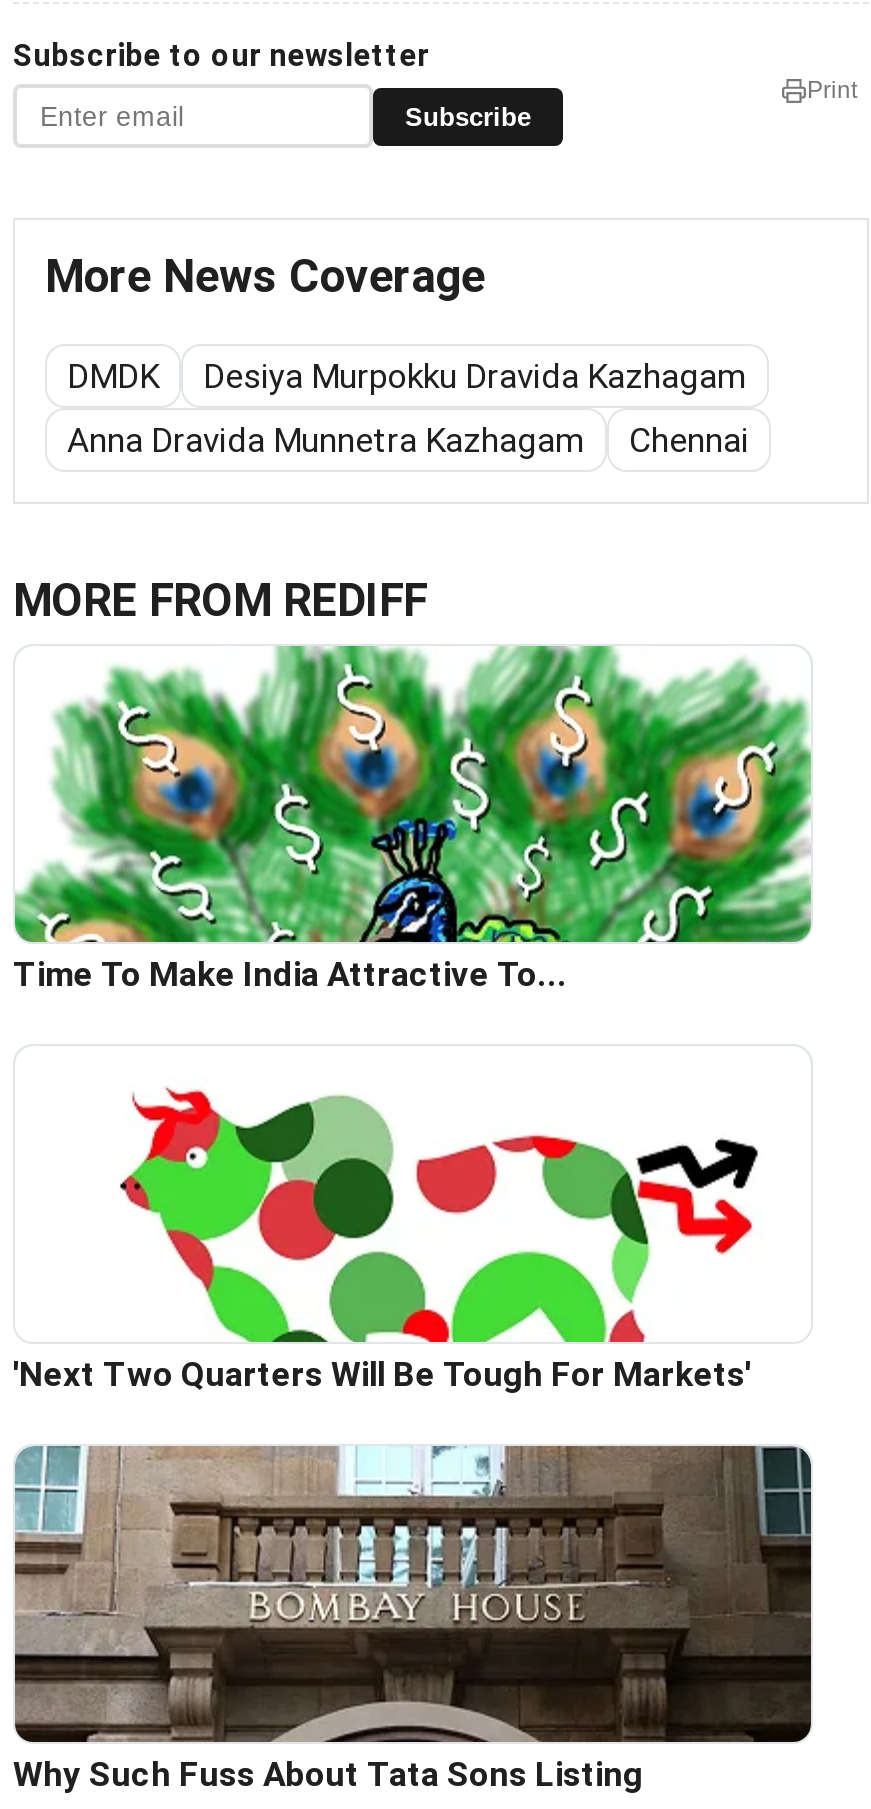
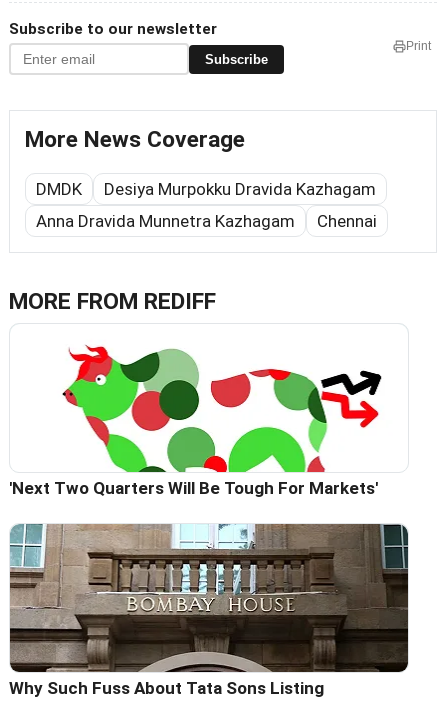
- [image]
- Time To Make India Attractive To...
